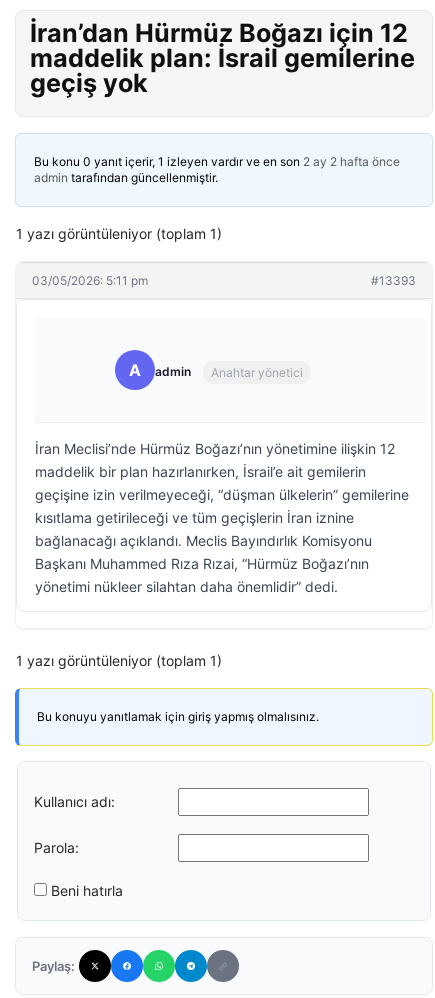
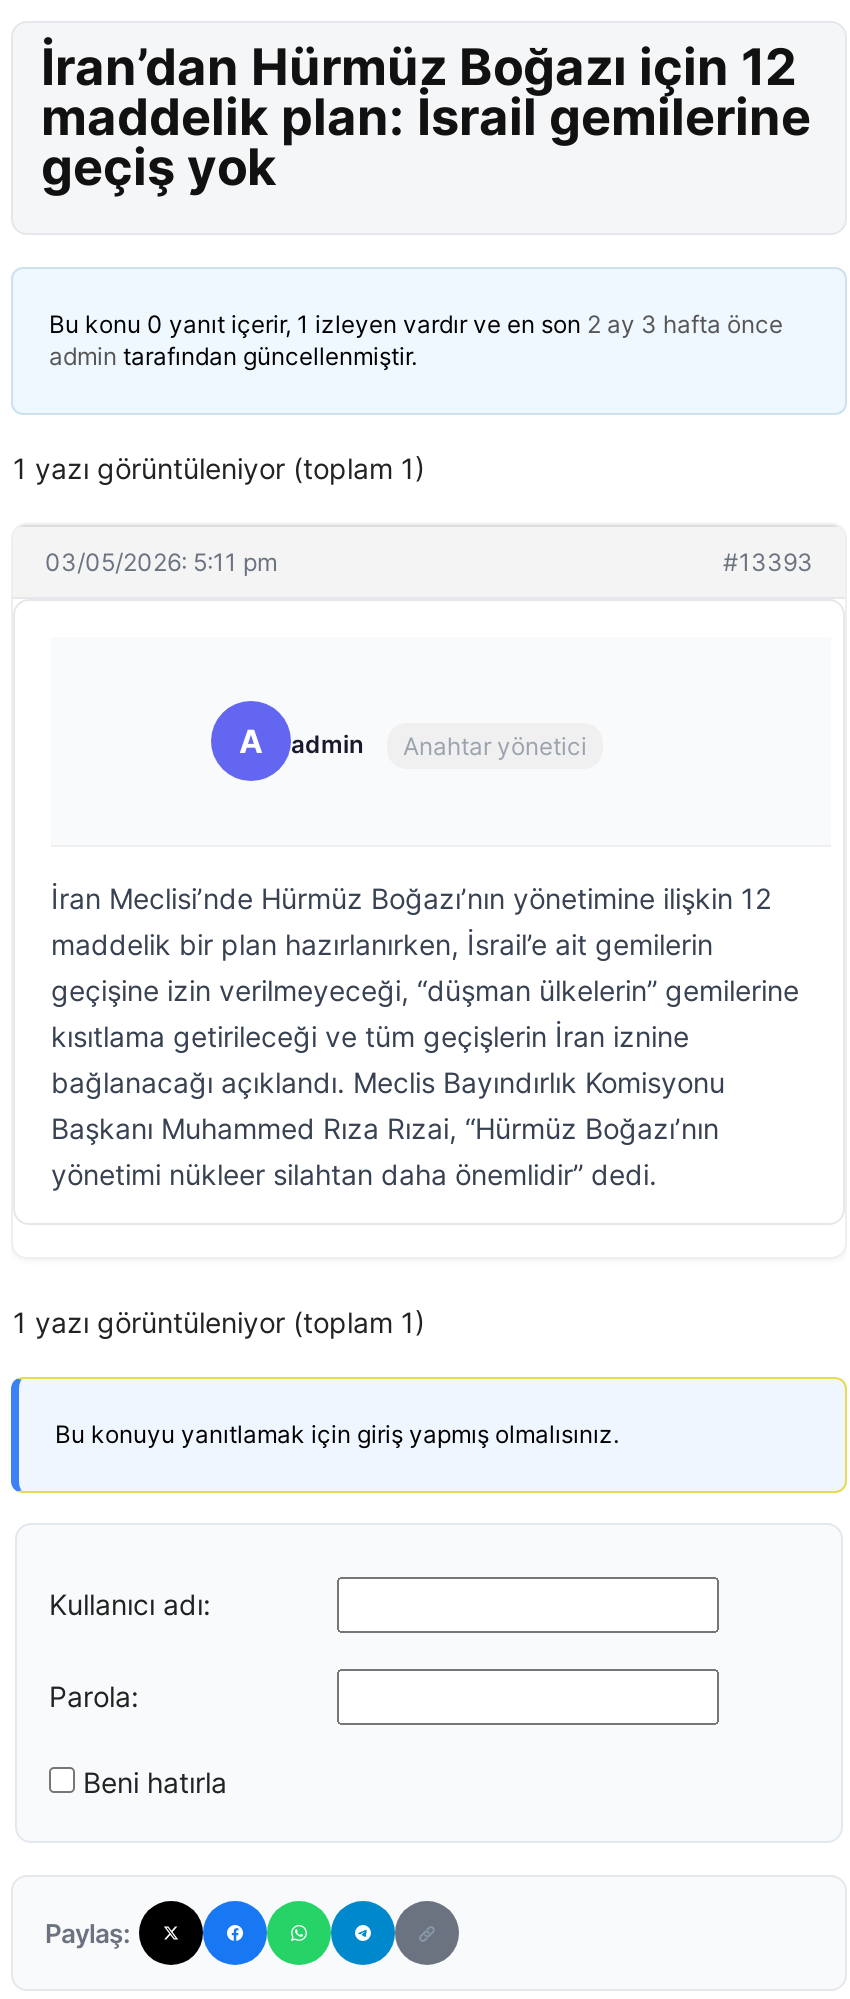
- Bu konu 0 yanıt içerir, 1 izleyen vardır ve en son 2 ay 2 hafta önce
+ Bu konu 0 yanıt içerir, 1 izleyen vardır ve en son 2 ay 3 hafta önce
